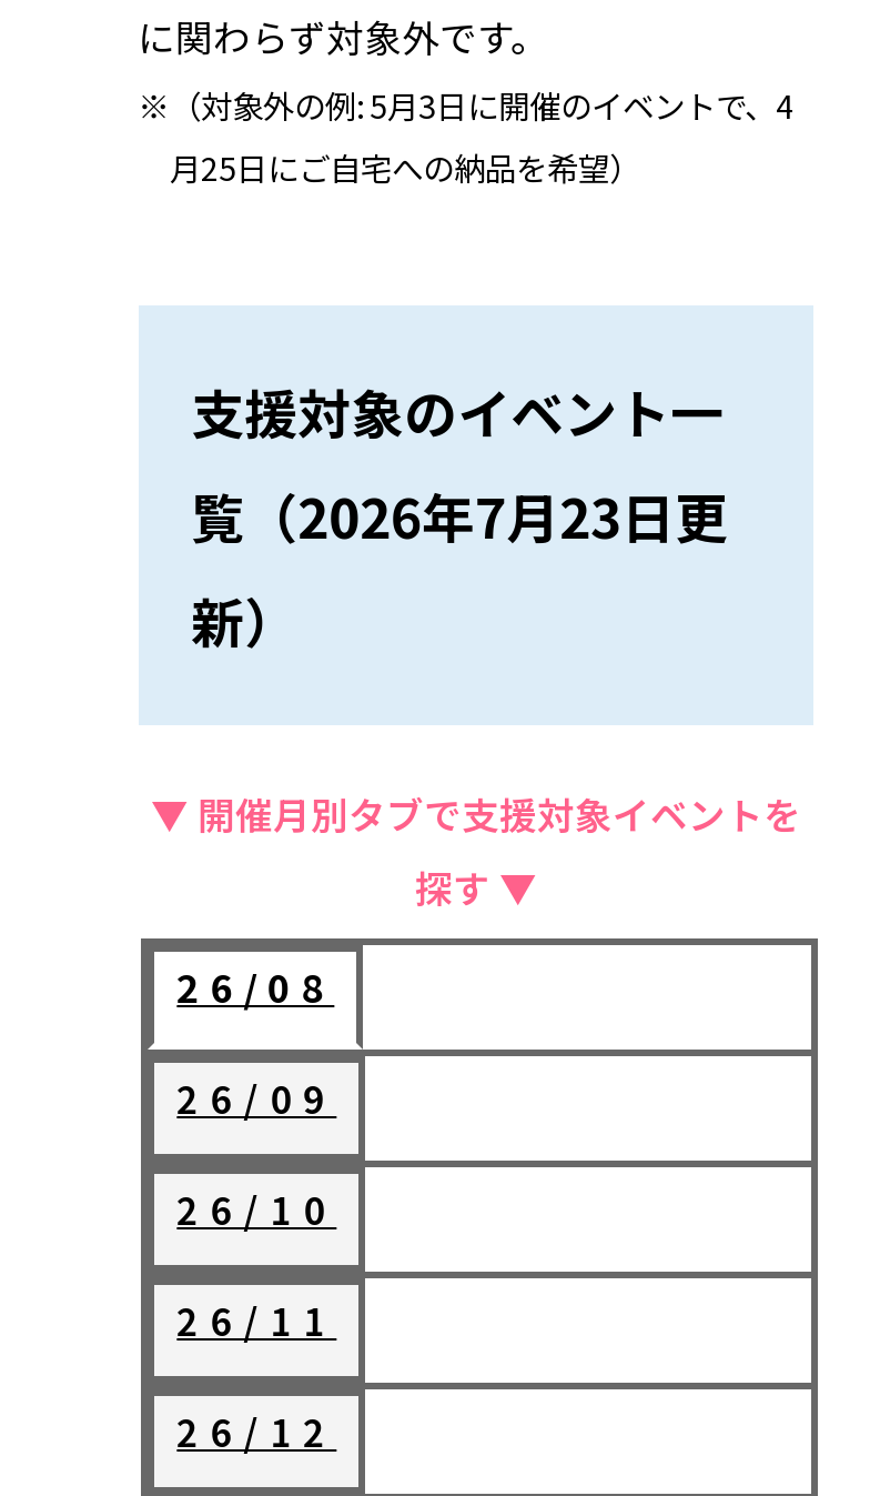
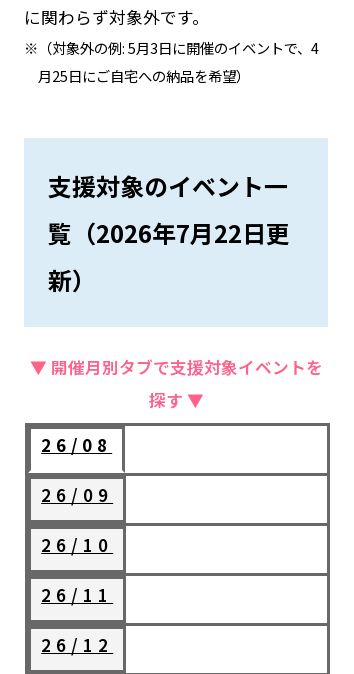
- 覧（2026年7月23日更
+ 覧（2026年7月22日更
